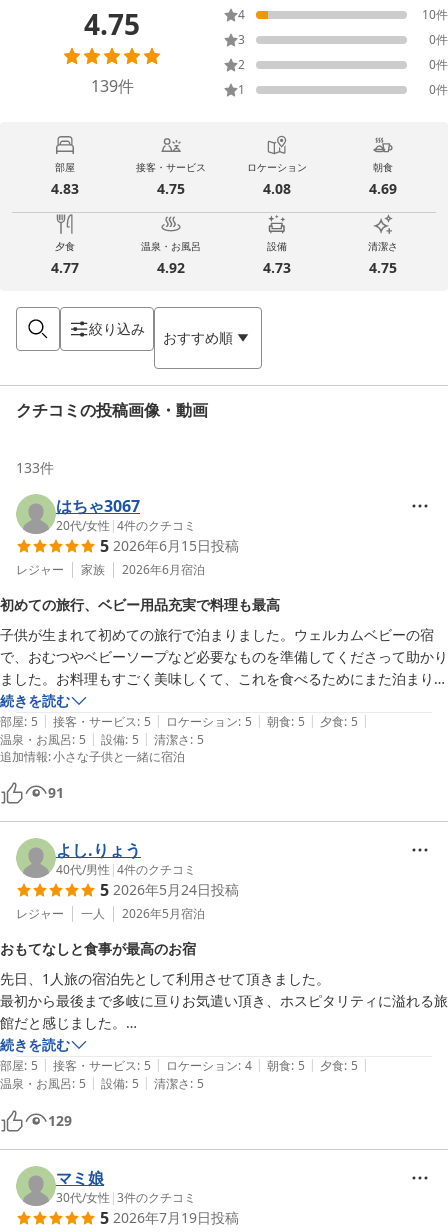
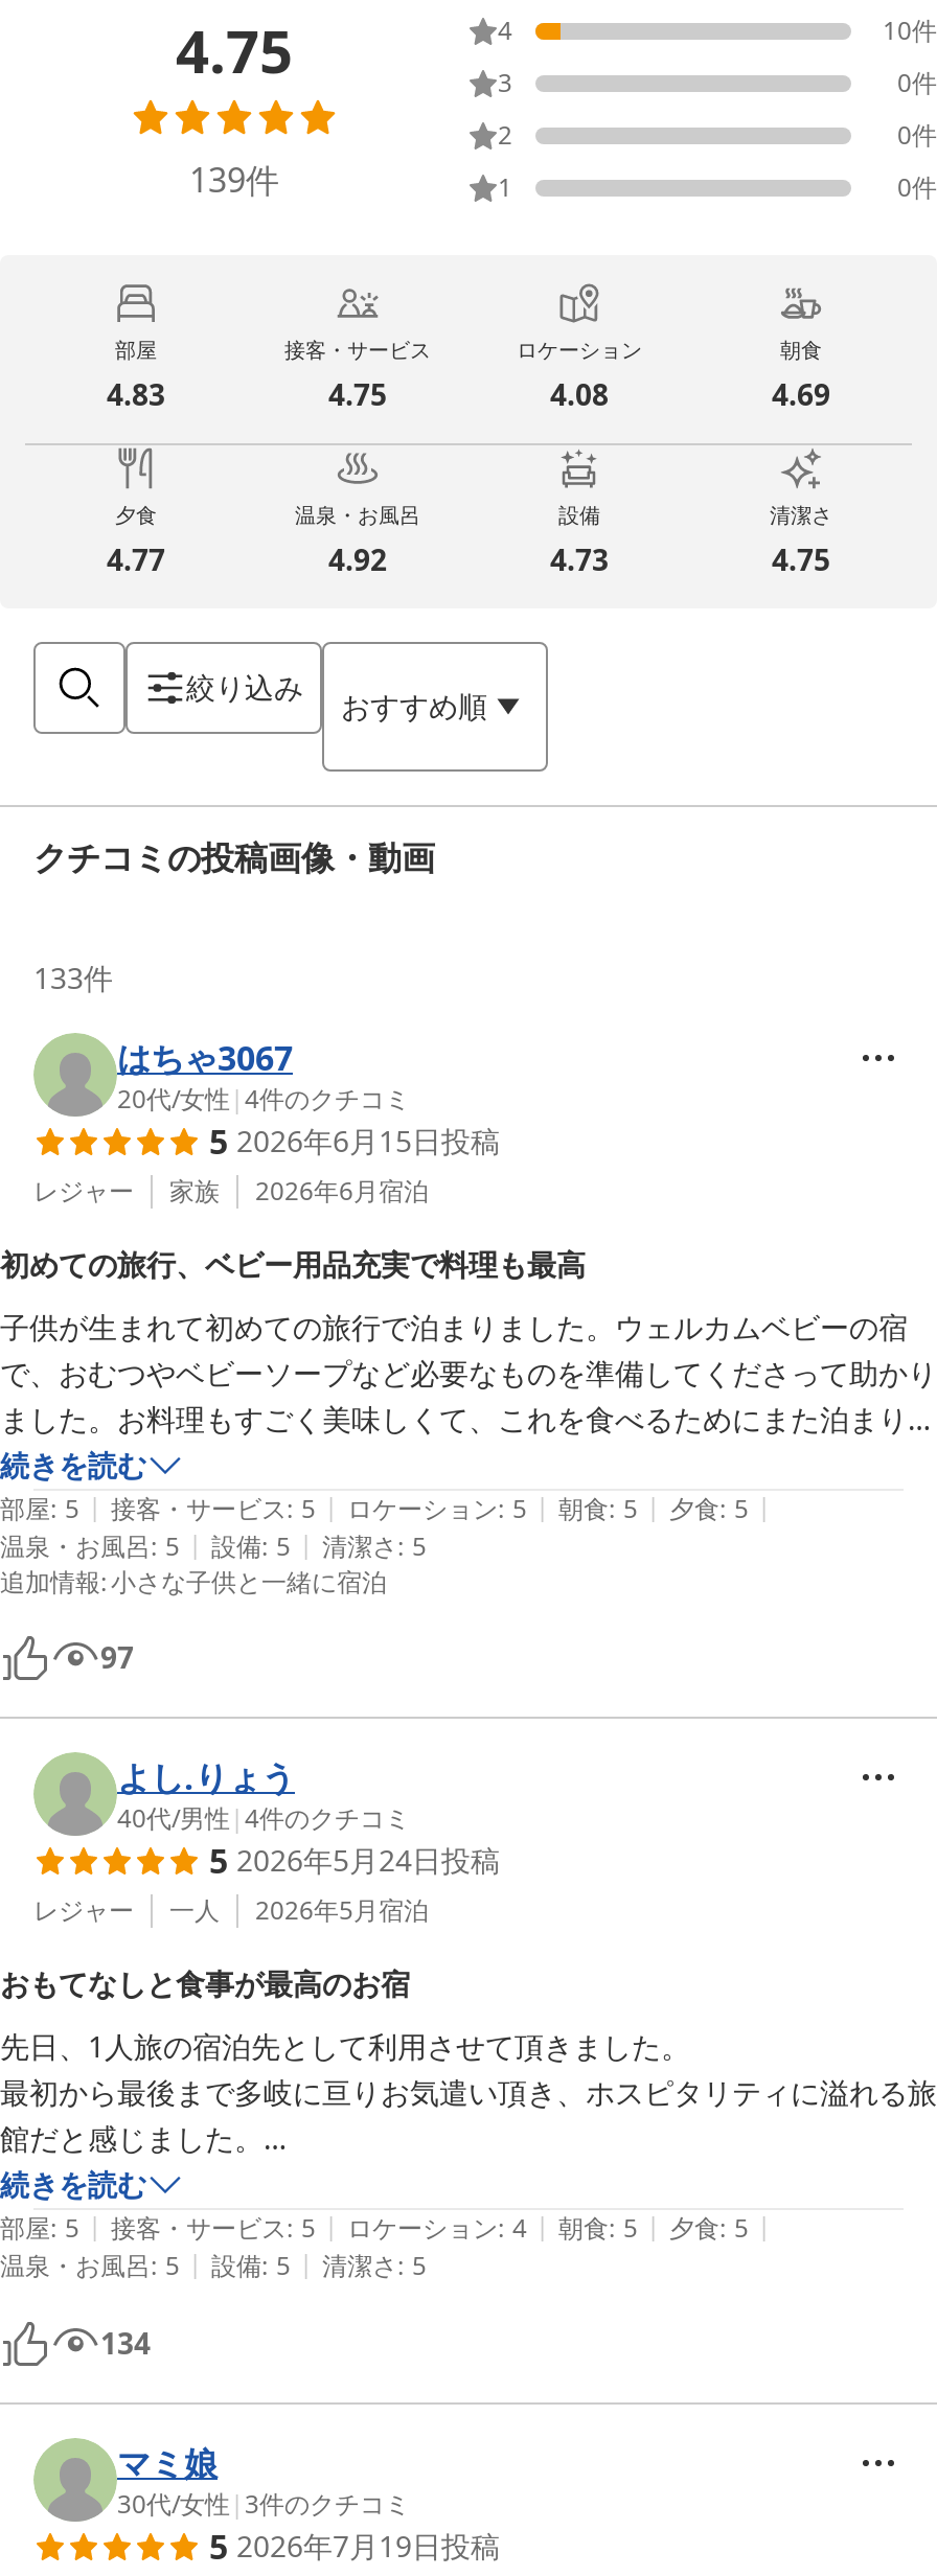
- 91
+ 97

- 129
+ 134
